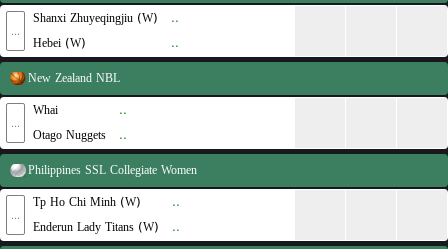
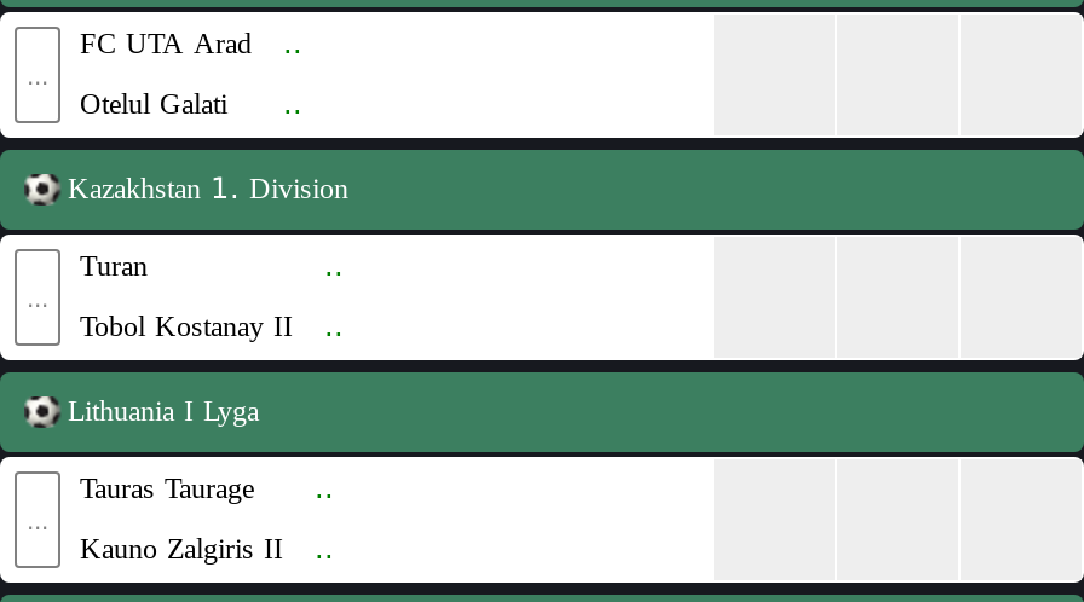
- Shanxi Zhuyeqingjiu (W)
+ FC UTA Arad

- Hebei (W)
+ Otelul Galati

- New Zealand NBL
+ Kazakhstan 1. Division

- Whai
+ Turan

- Otago Nuggets
+ Tobol Kostanay II

- Philippines SSL Collegiate Women
+ Lithuania I Lyga

- Tp Ho Chi Minh (W)
+ Tauras Taurage

- Enderun Lady Titans (W)
+ Kauno Zalgiris II
